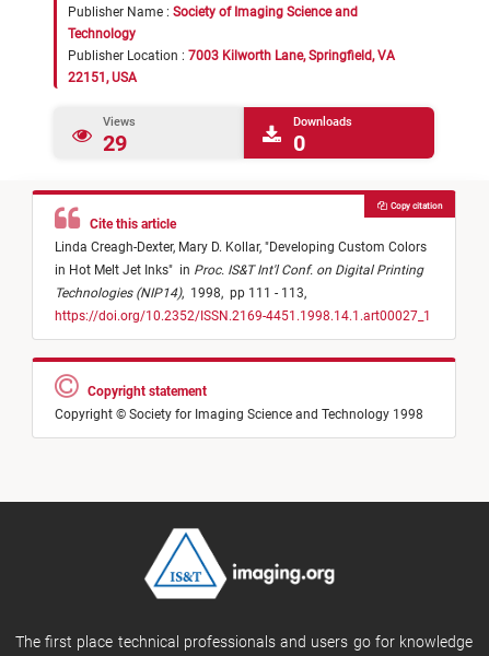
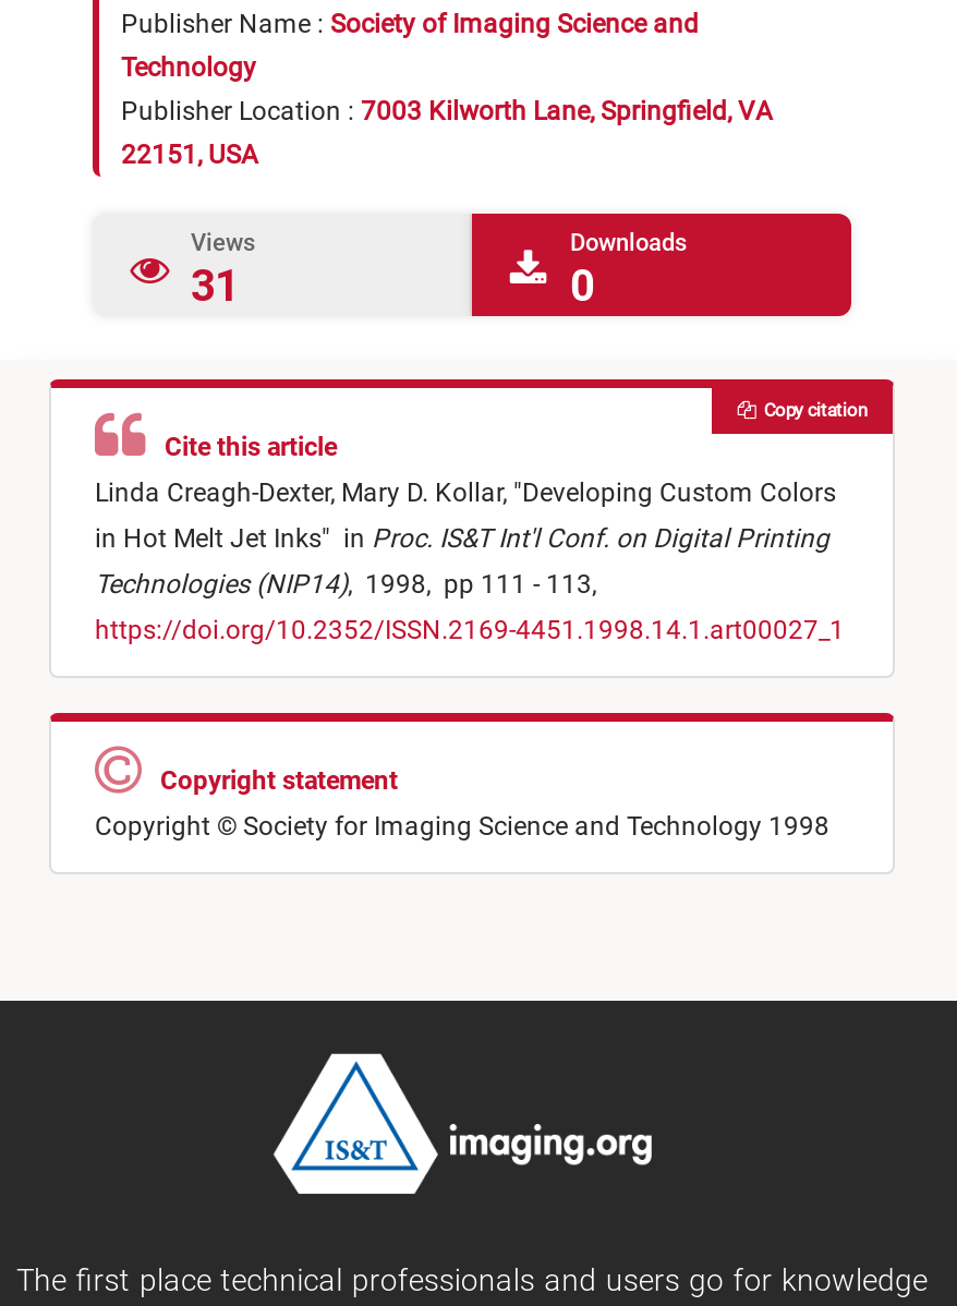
- 29
+ 31
